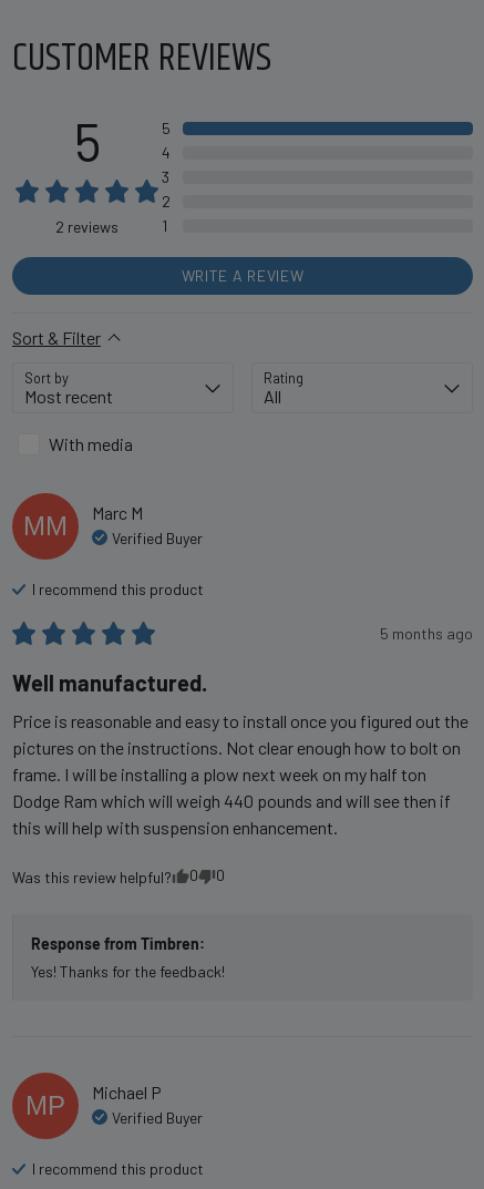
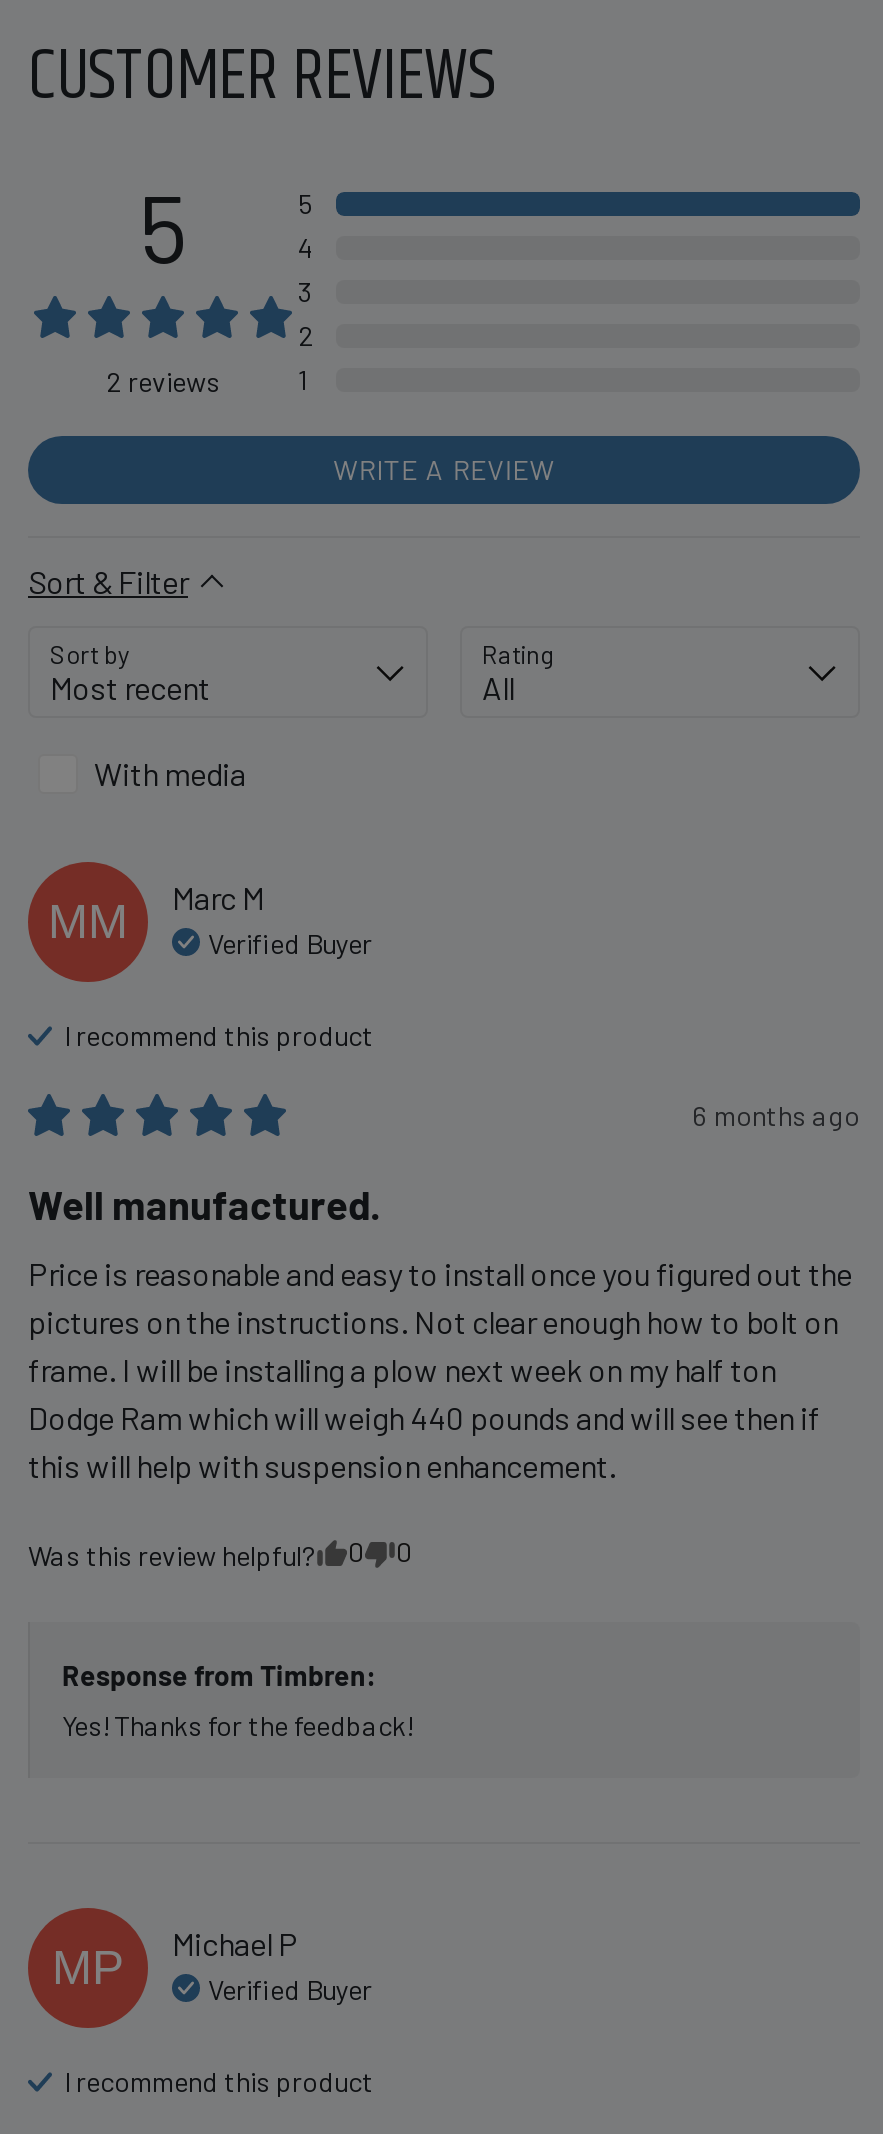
- 5 months ago
+ 6 months ago
